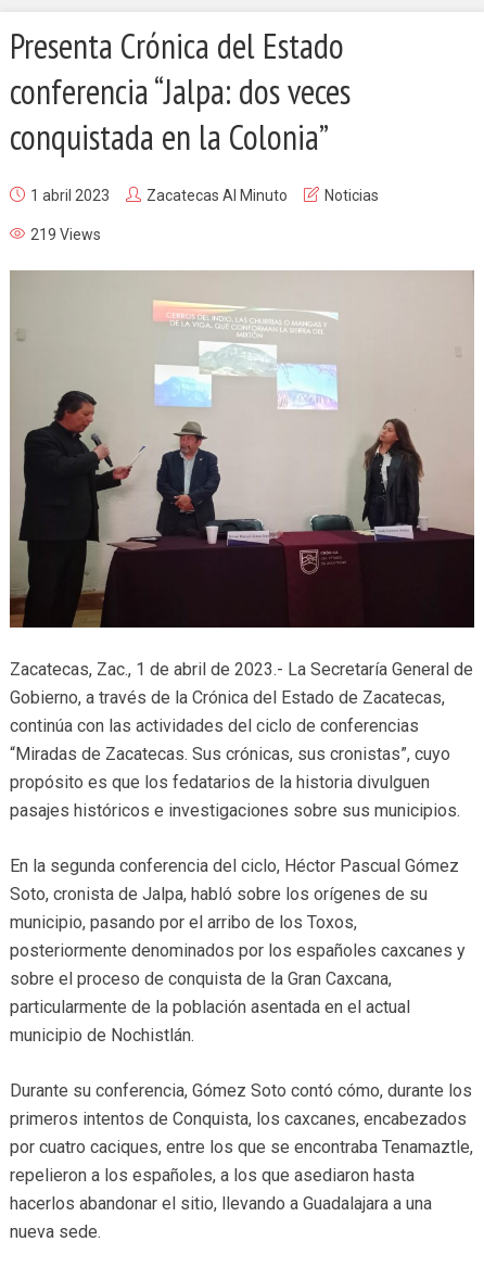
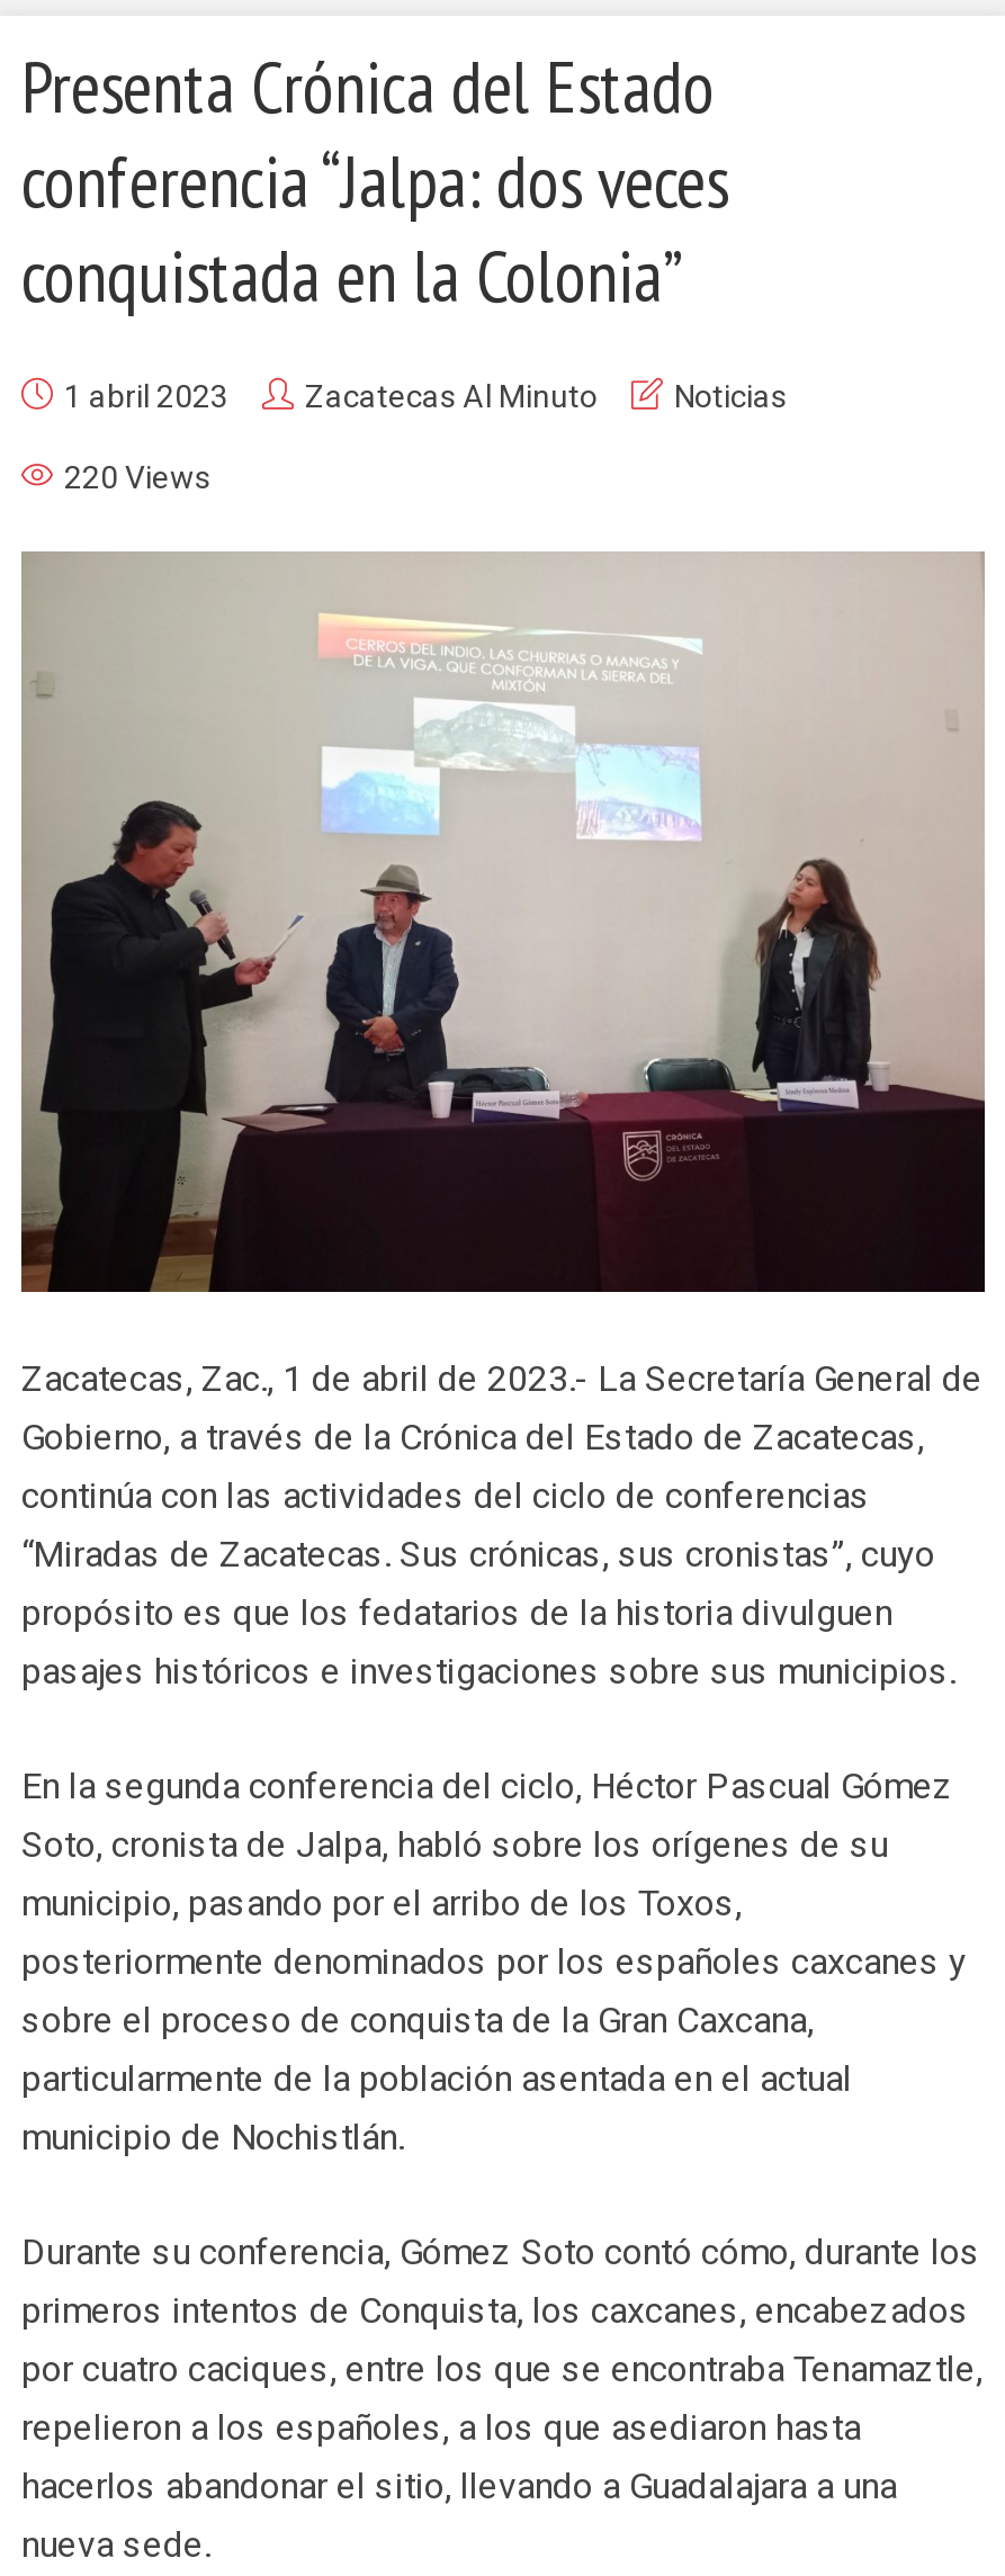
- 219 Views
+ 220 Views
